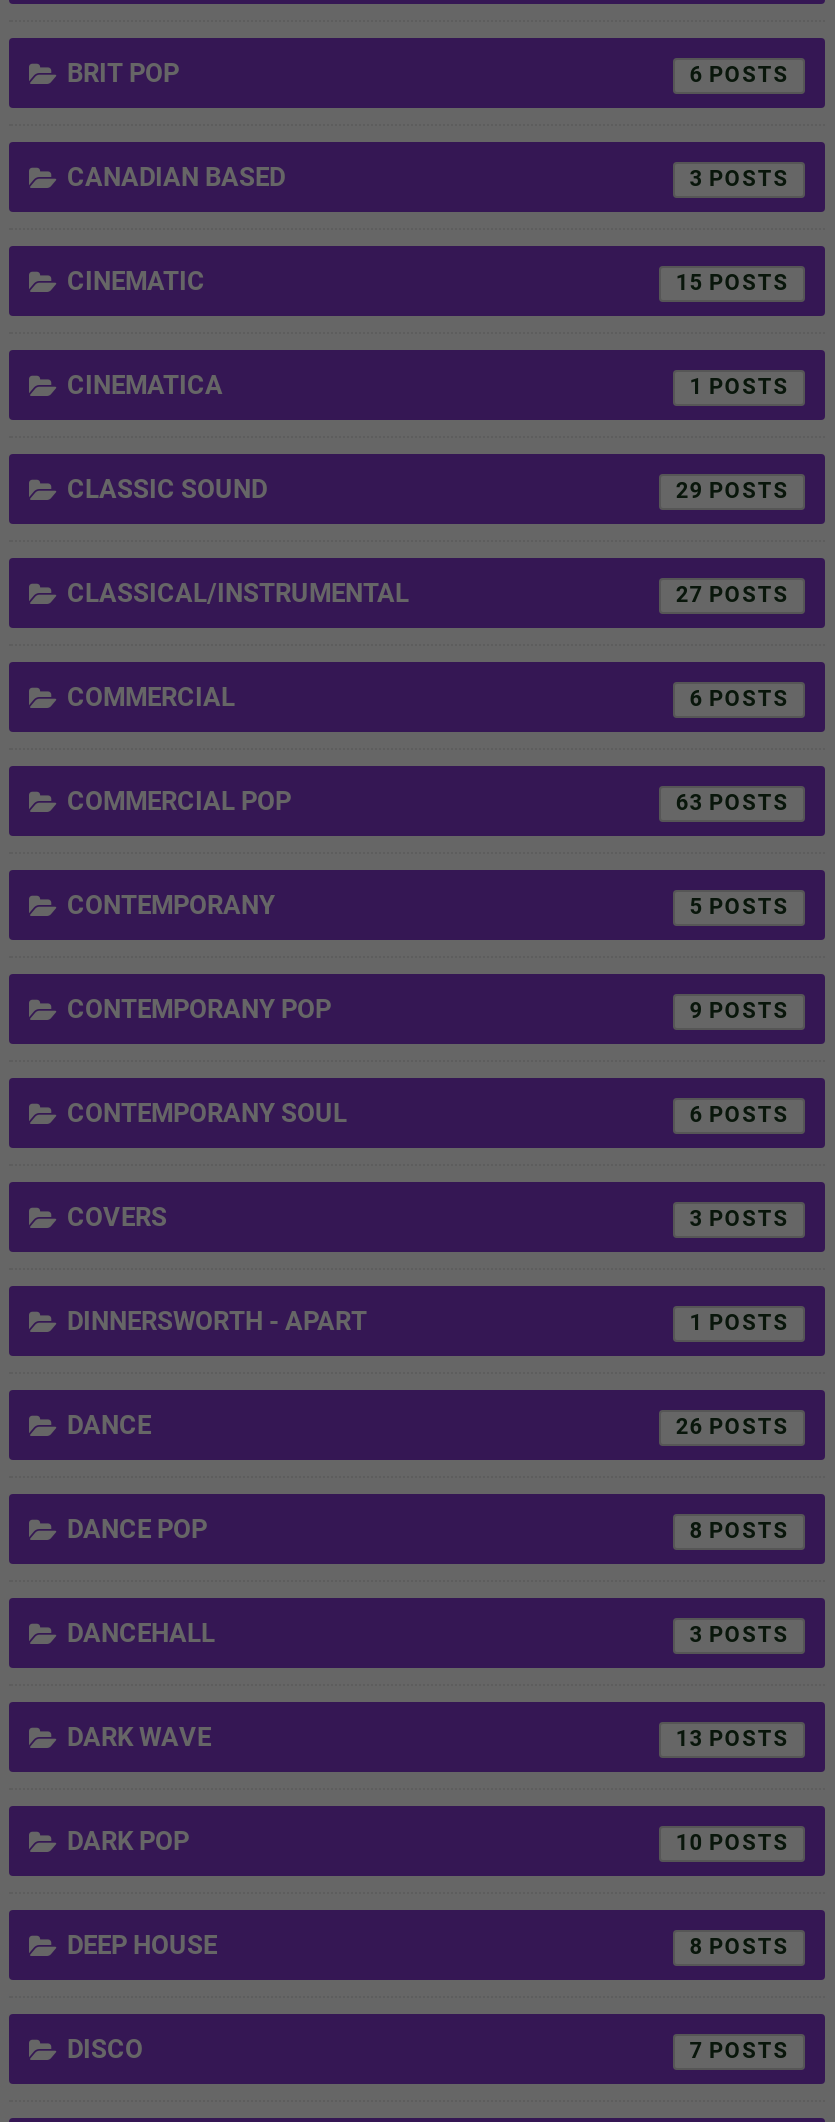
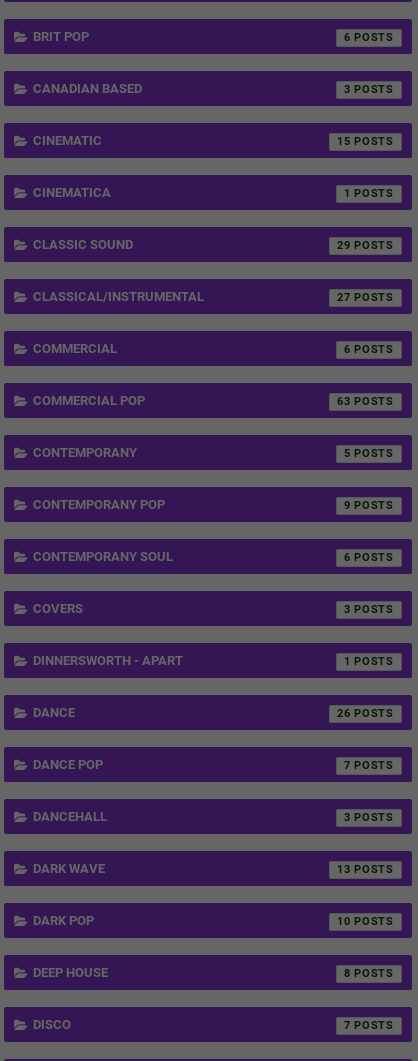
- 8
+ 7
